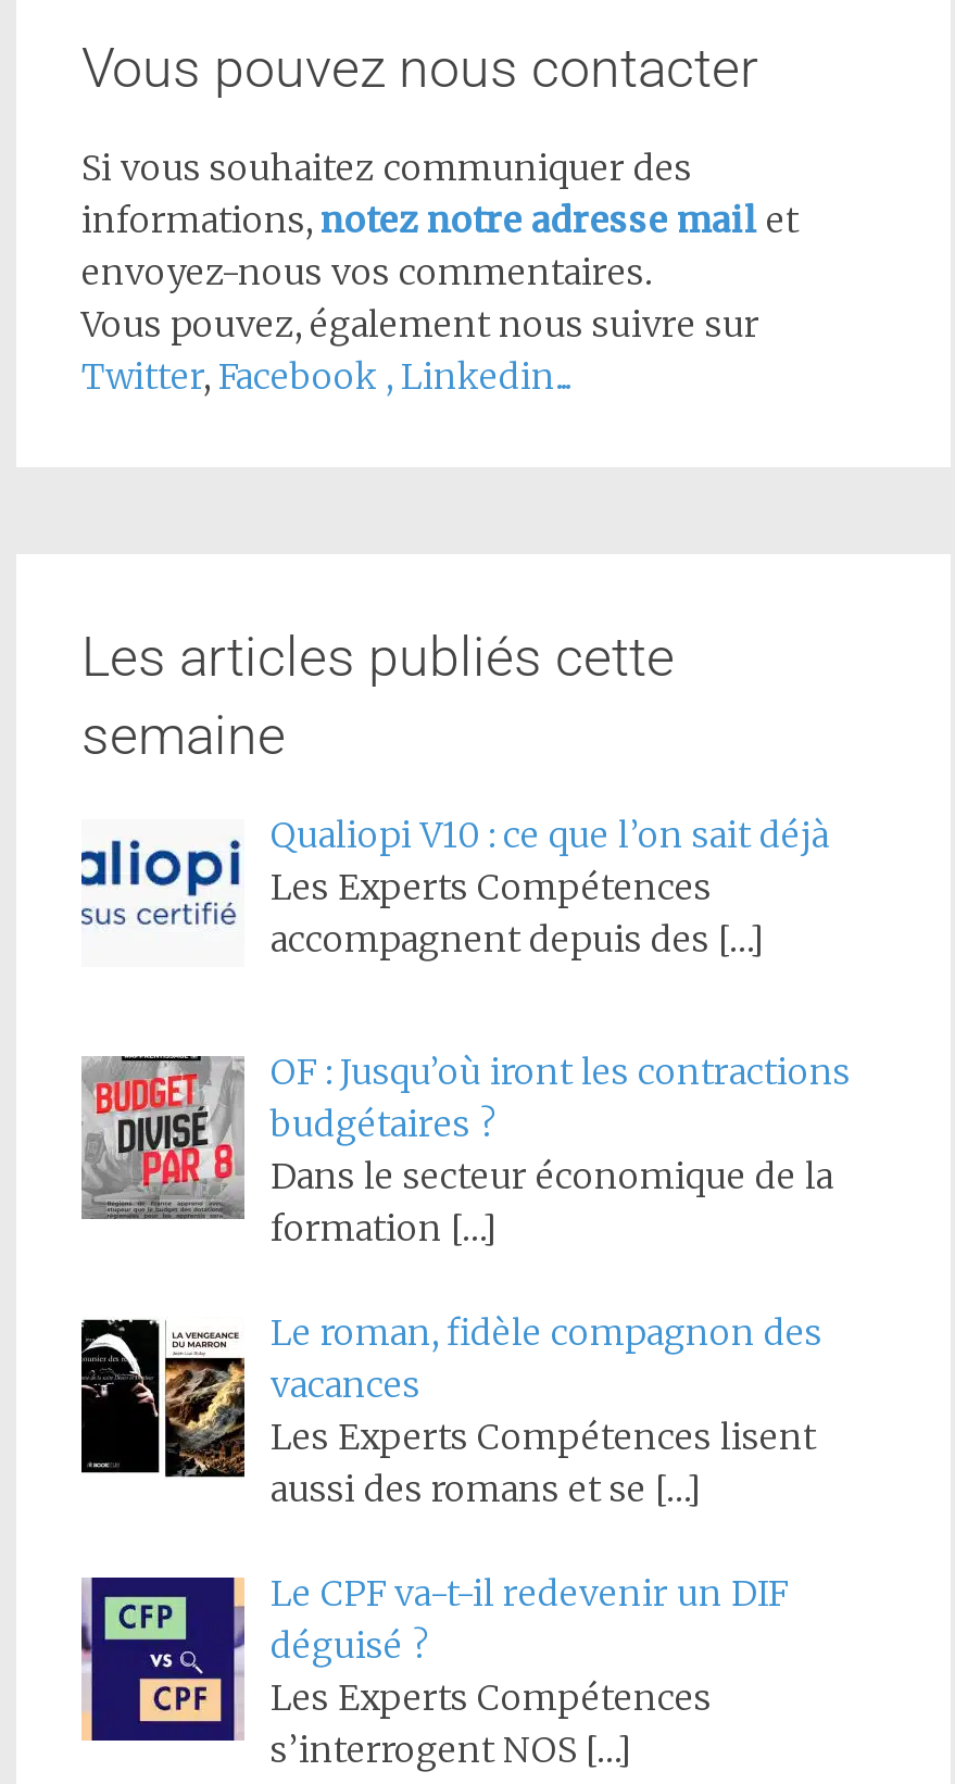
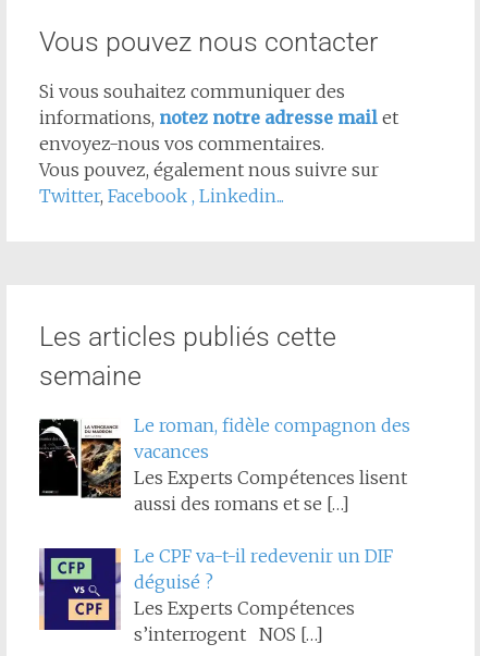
- [image]
- Qualiopi V10 : ce que l’on sait déjà
- Les Experts Compétences
- accompagnent depuis des […]
- OF : Jusqu’où iront les contractions
- budgétaires ?
- Dans le secteur économique de la
- formation […]

- [image]
